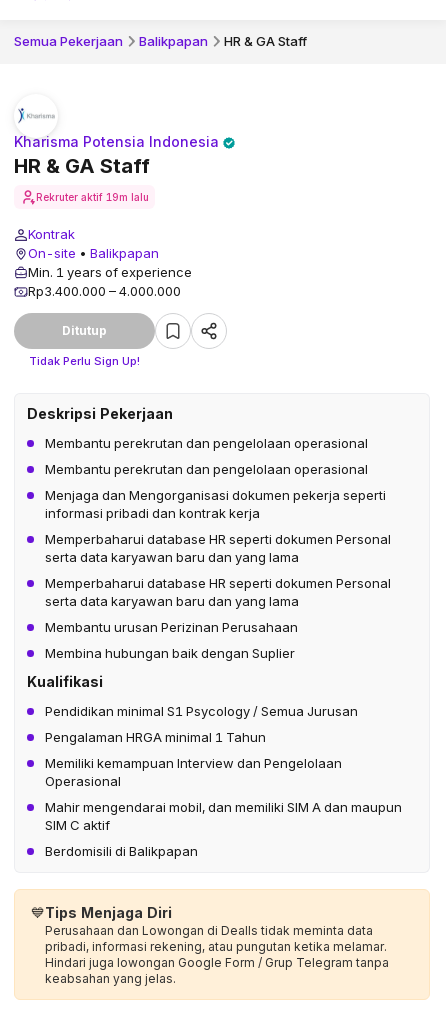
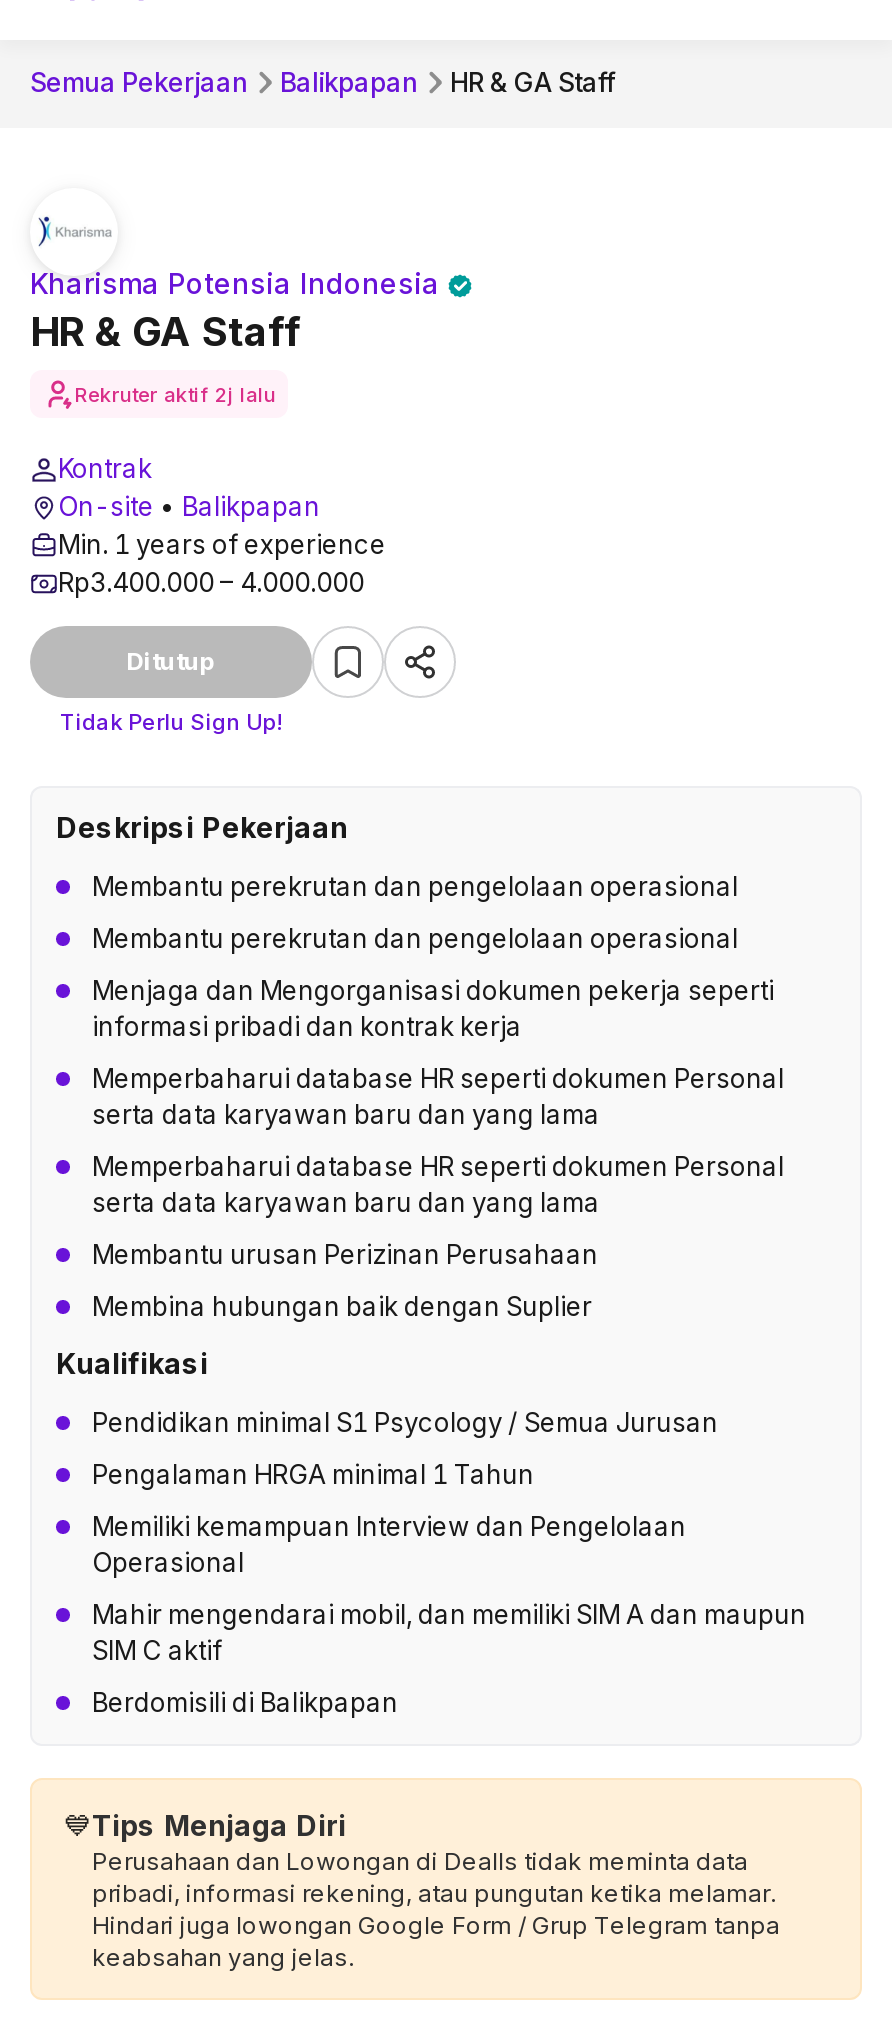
- Rekruter aktif 19m lalu
+ Rekruter aktif 2j lalu
